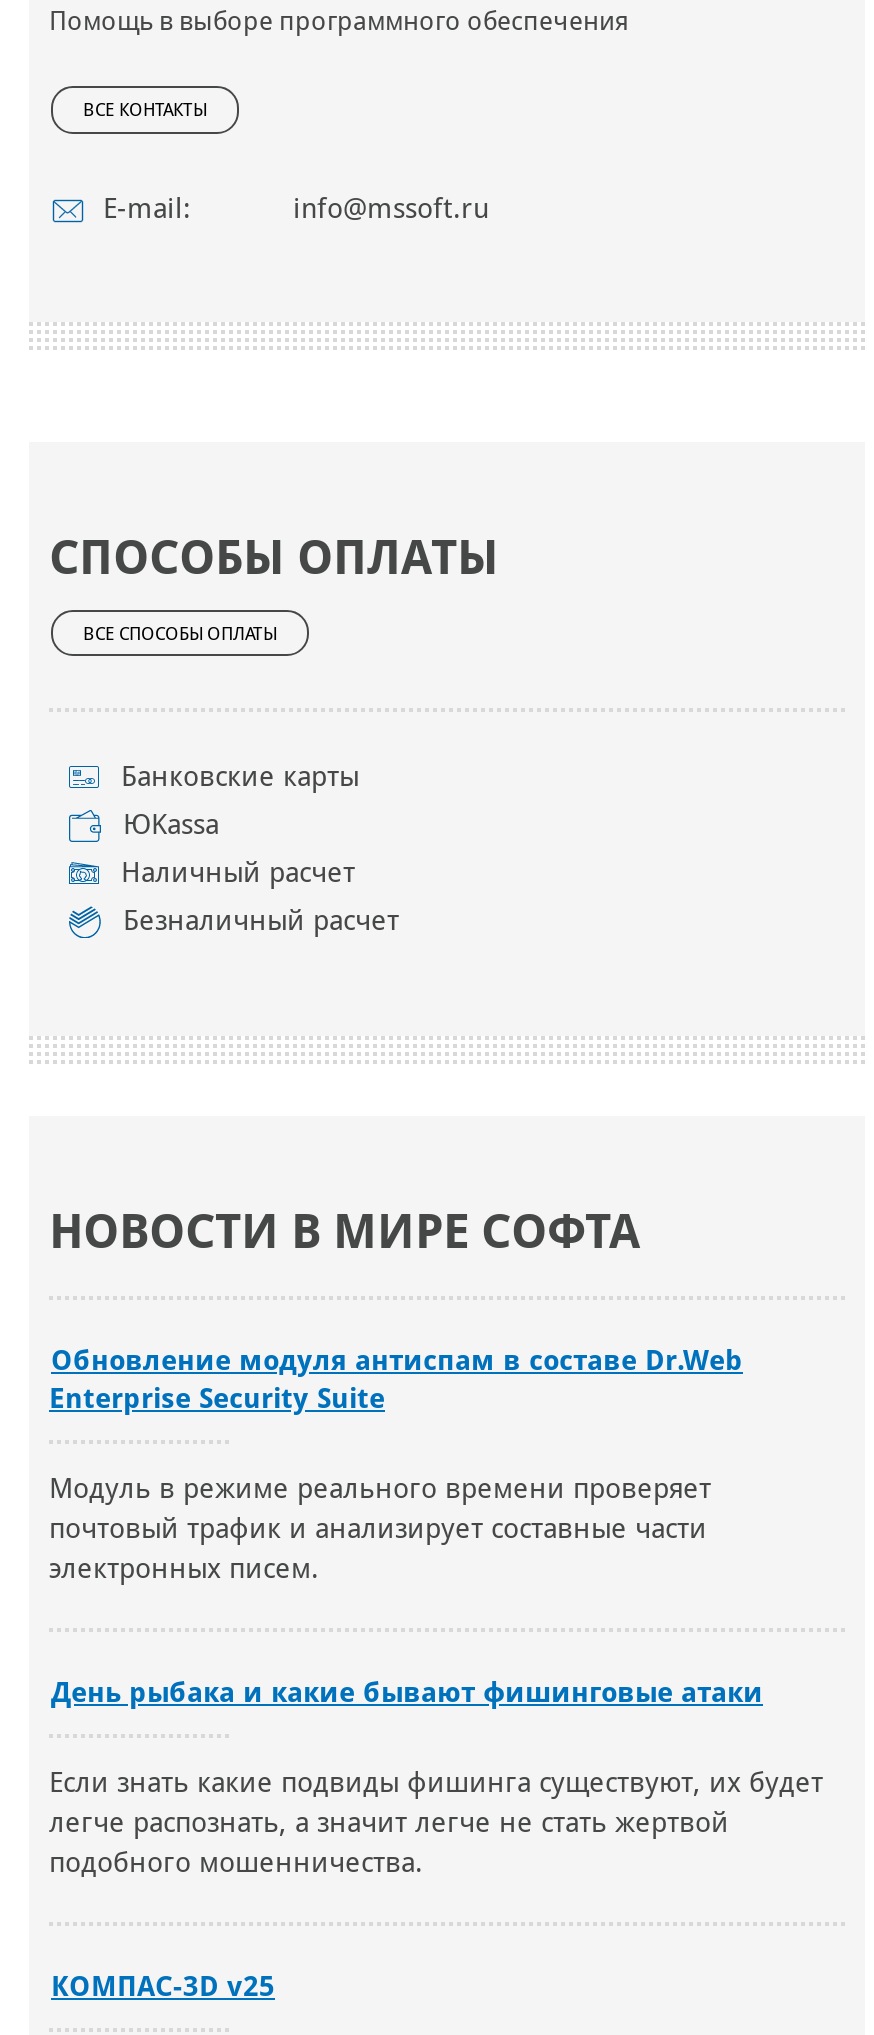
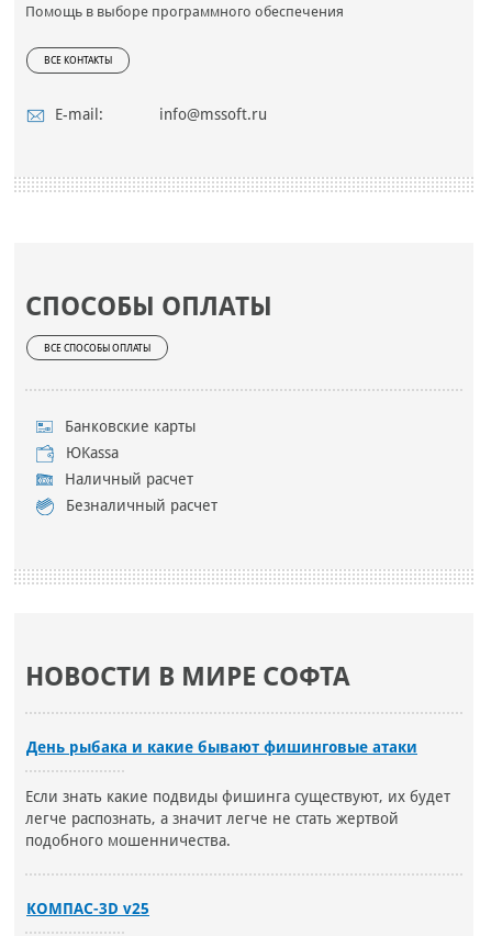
- Обновление модуля антиспам в составе Dr.Web
- Enterprise Security Suite
- Модуль в режиме реального времени проверяет
- почтовый трафик и анализирует составные части
- электронных писем.
